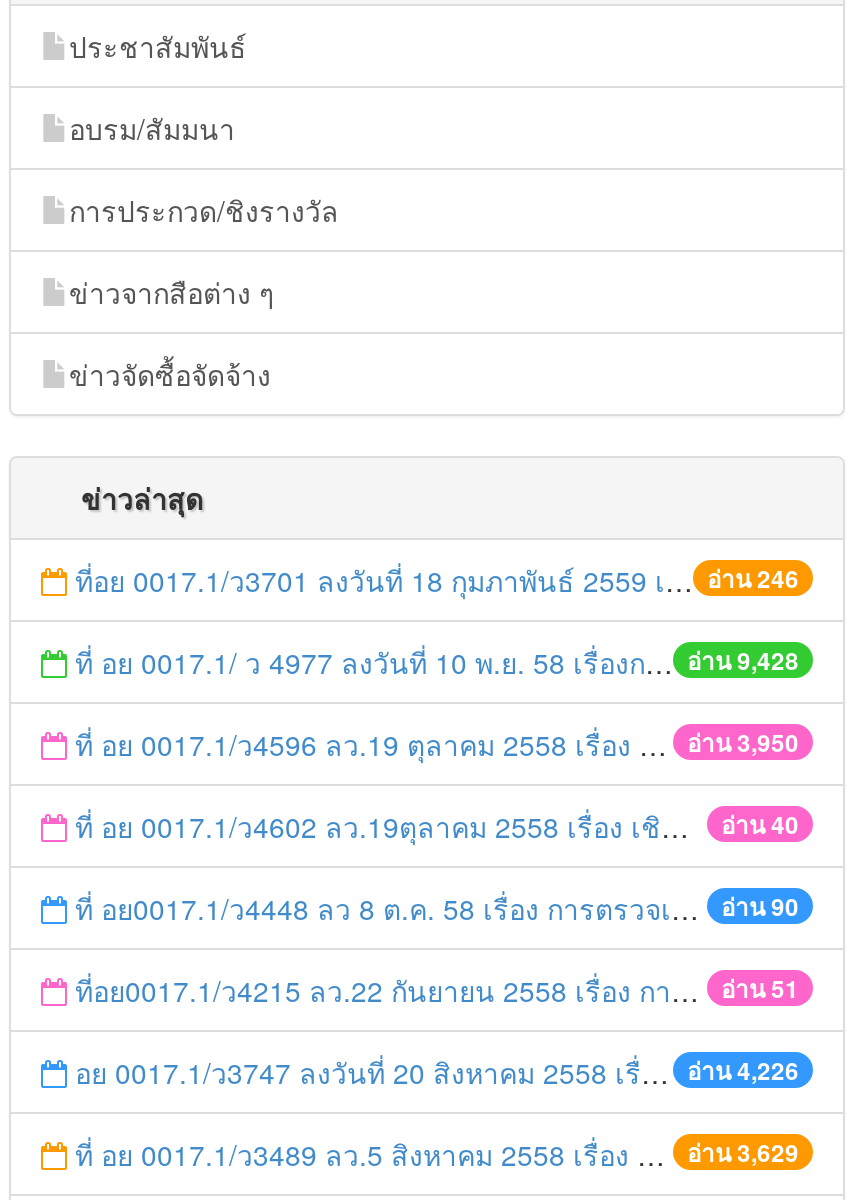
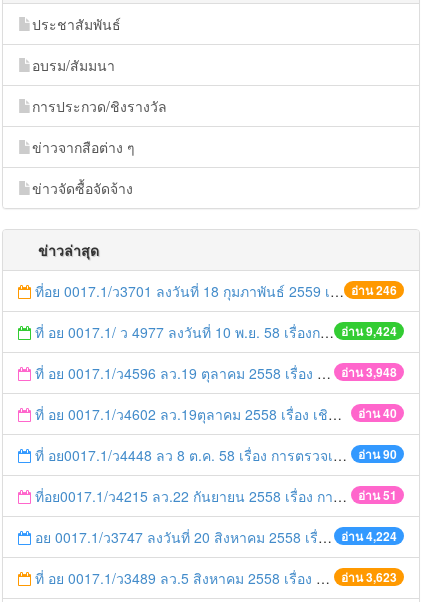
- อ่าน 9,428
+ อ่าน 9,424

- อ่าน 3,950
+ อ่าน 3,948

- อ่าน 4,226
+ อ่าน 4,224

- อ่าน 3,629
+ อ่าน 3,623
